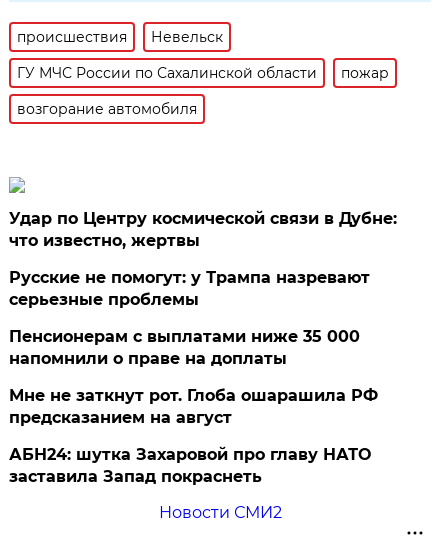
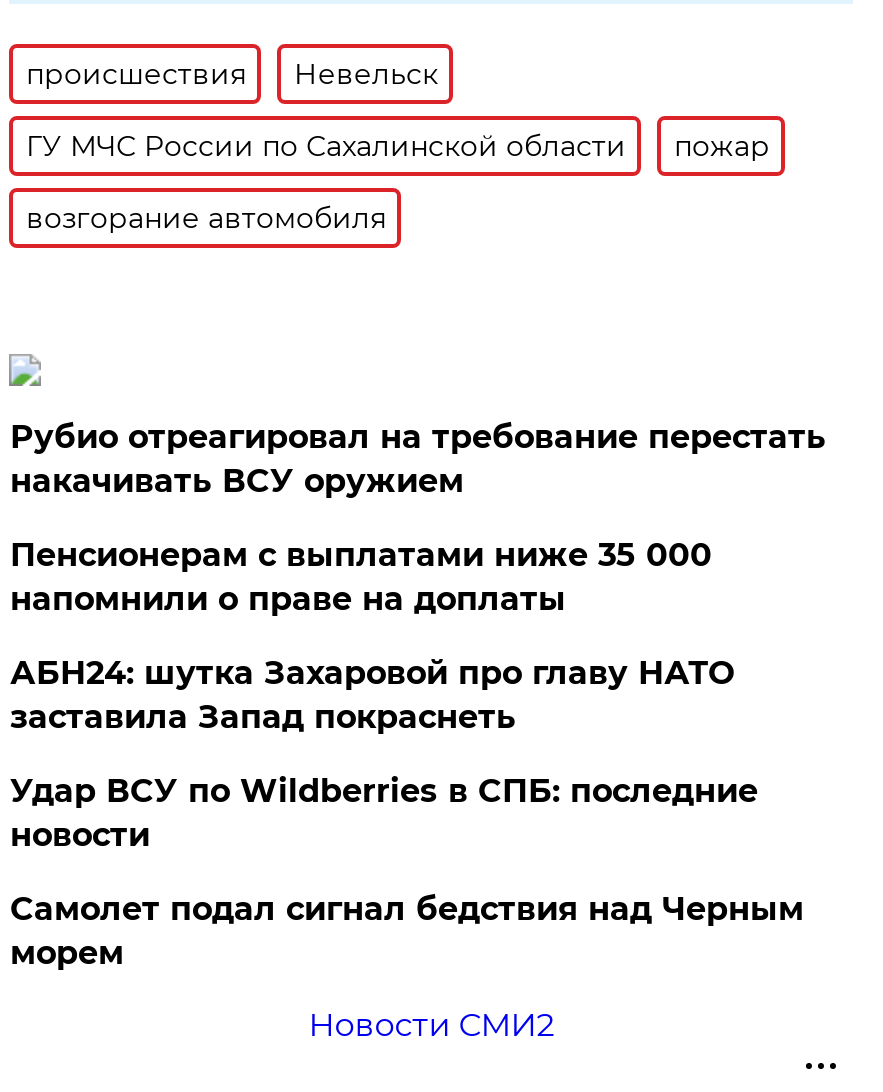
- Удар по Центру космической связи в Дубне:
- что известно, жертвы
- Русские не помогут: у Трампа назревают
- серьезные проблемы
+ Рубио отреагировал на требование перестать
+ накачивать ВСУ оружием

moved up: Пенсионерам с выплатами ниже 35 000 | напомнили о праве на доплаты

- Мне не заткнут рот. Глоба ошарашила РФ
- предсказанием на август

moved up: АБН24: шутка Захаровой про главу НАТО | заставила Запад покраснеть

+ Удар ВСУ по Wildberries в СПБ: последние
+ новости
+ Самолет подал сигнал бедствия над Черным
+ морем
